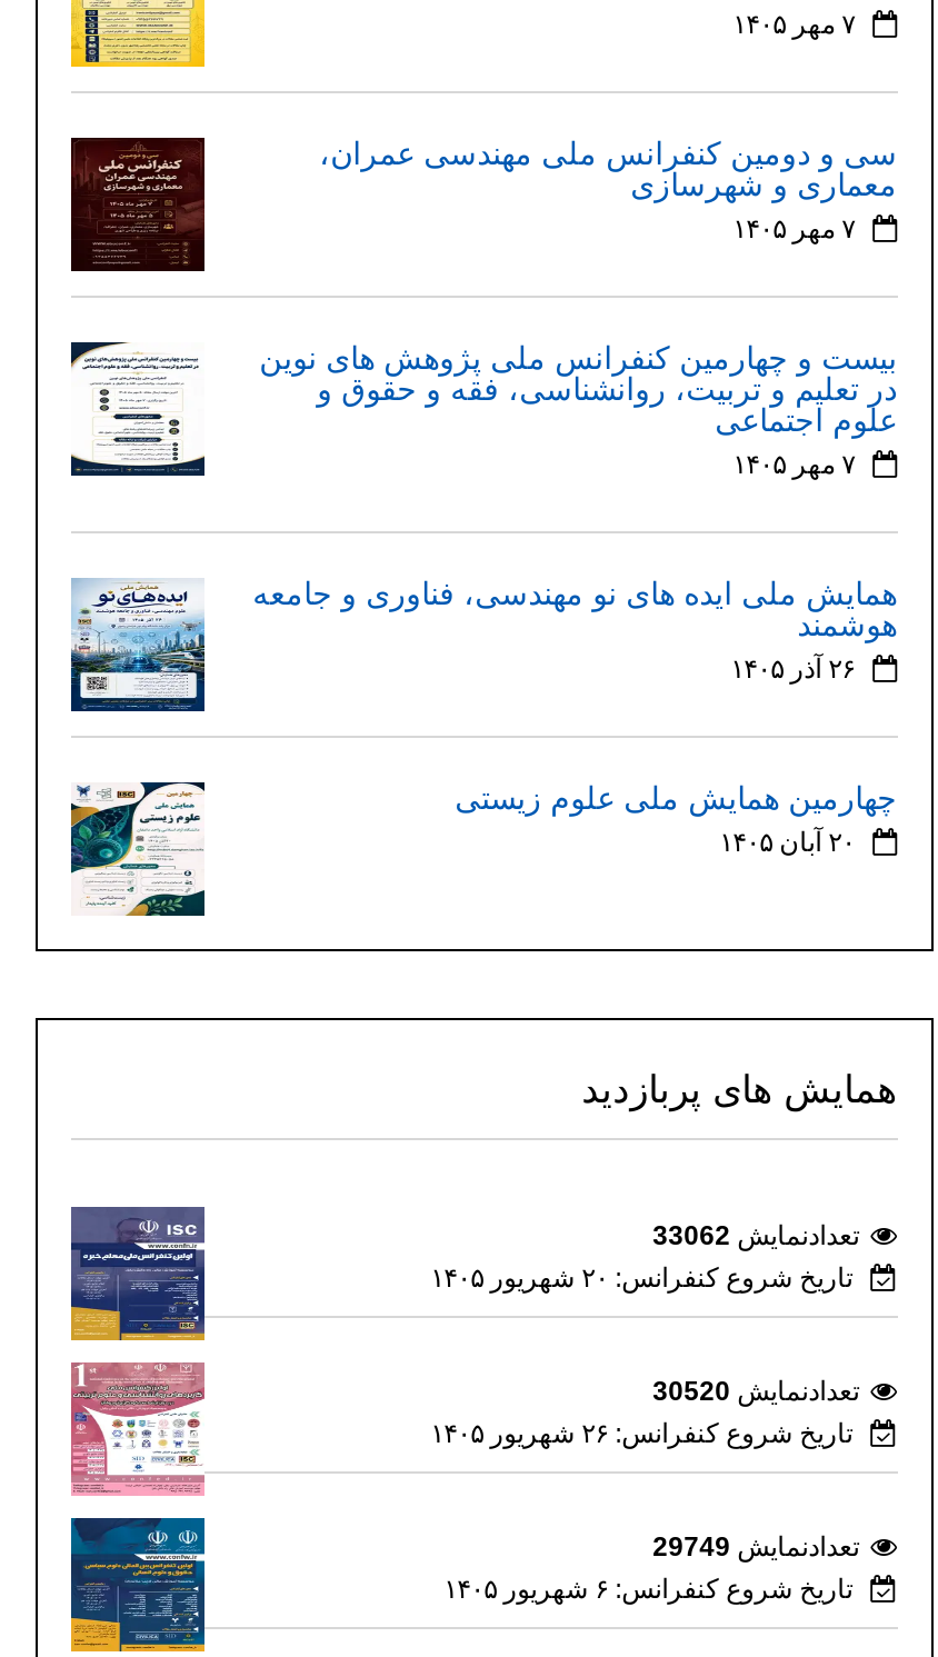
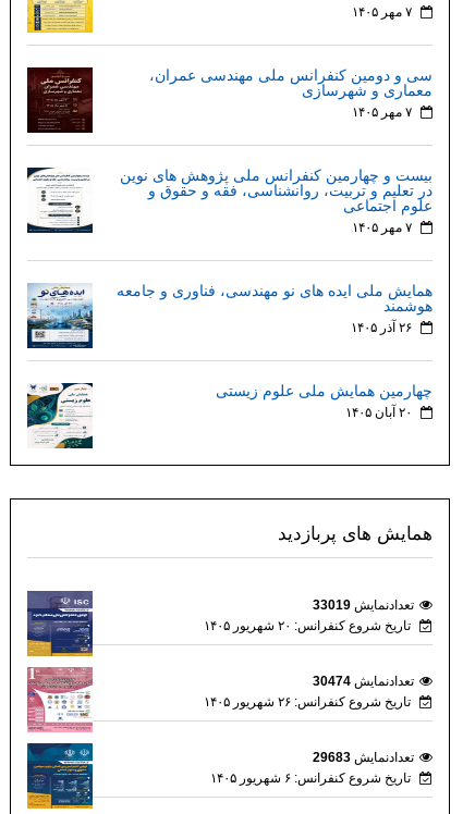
- تعدادنمایش 33062
+ تعدادنمایش 33019

- تعدادنمایش 30520
+ تعدادنمایش 30474

- تعدادنمایش 29749
+ تعدادنمایش 29683
